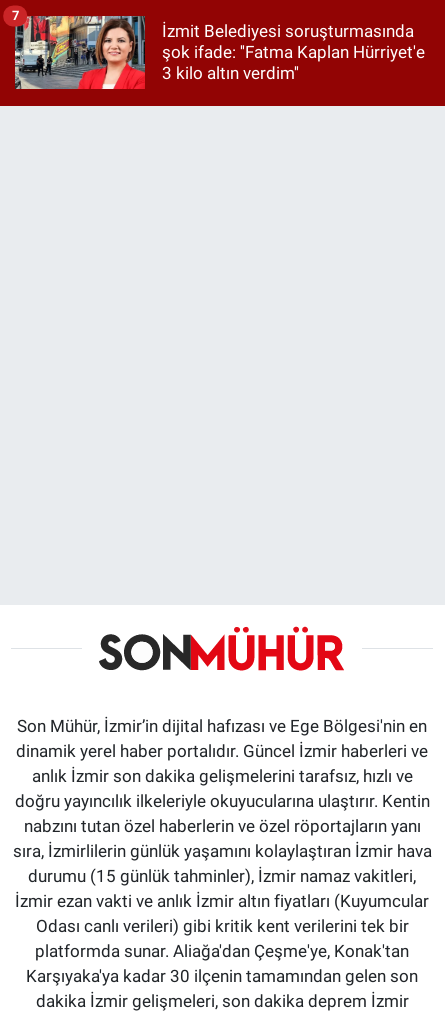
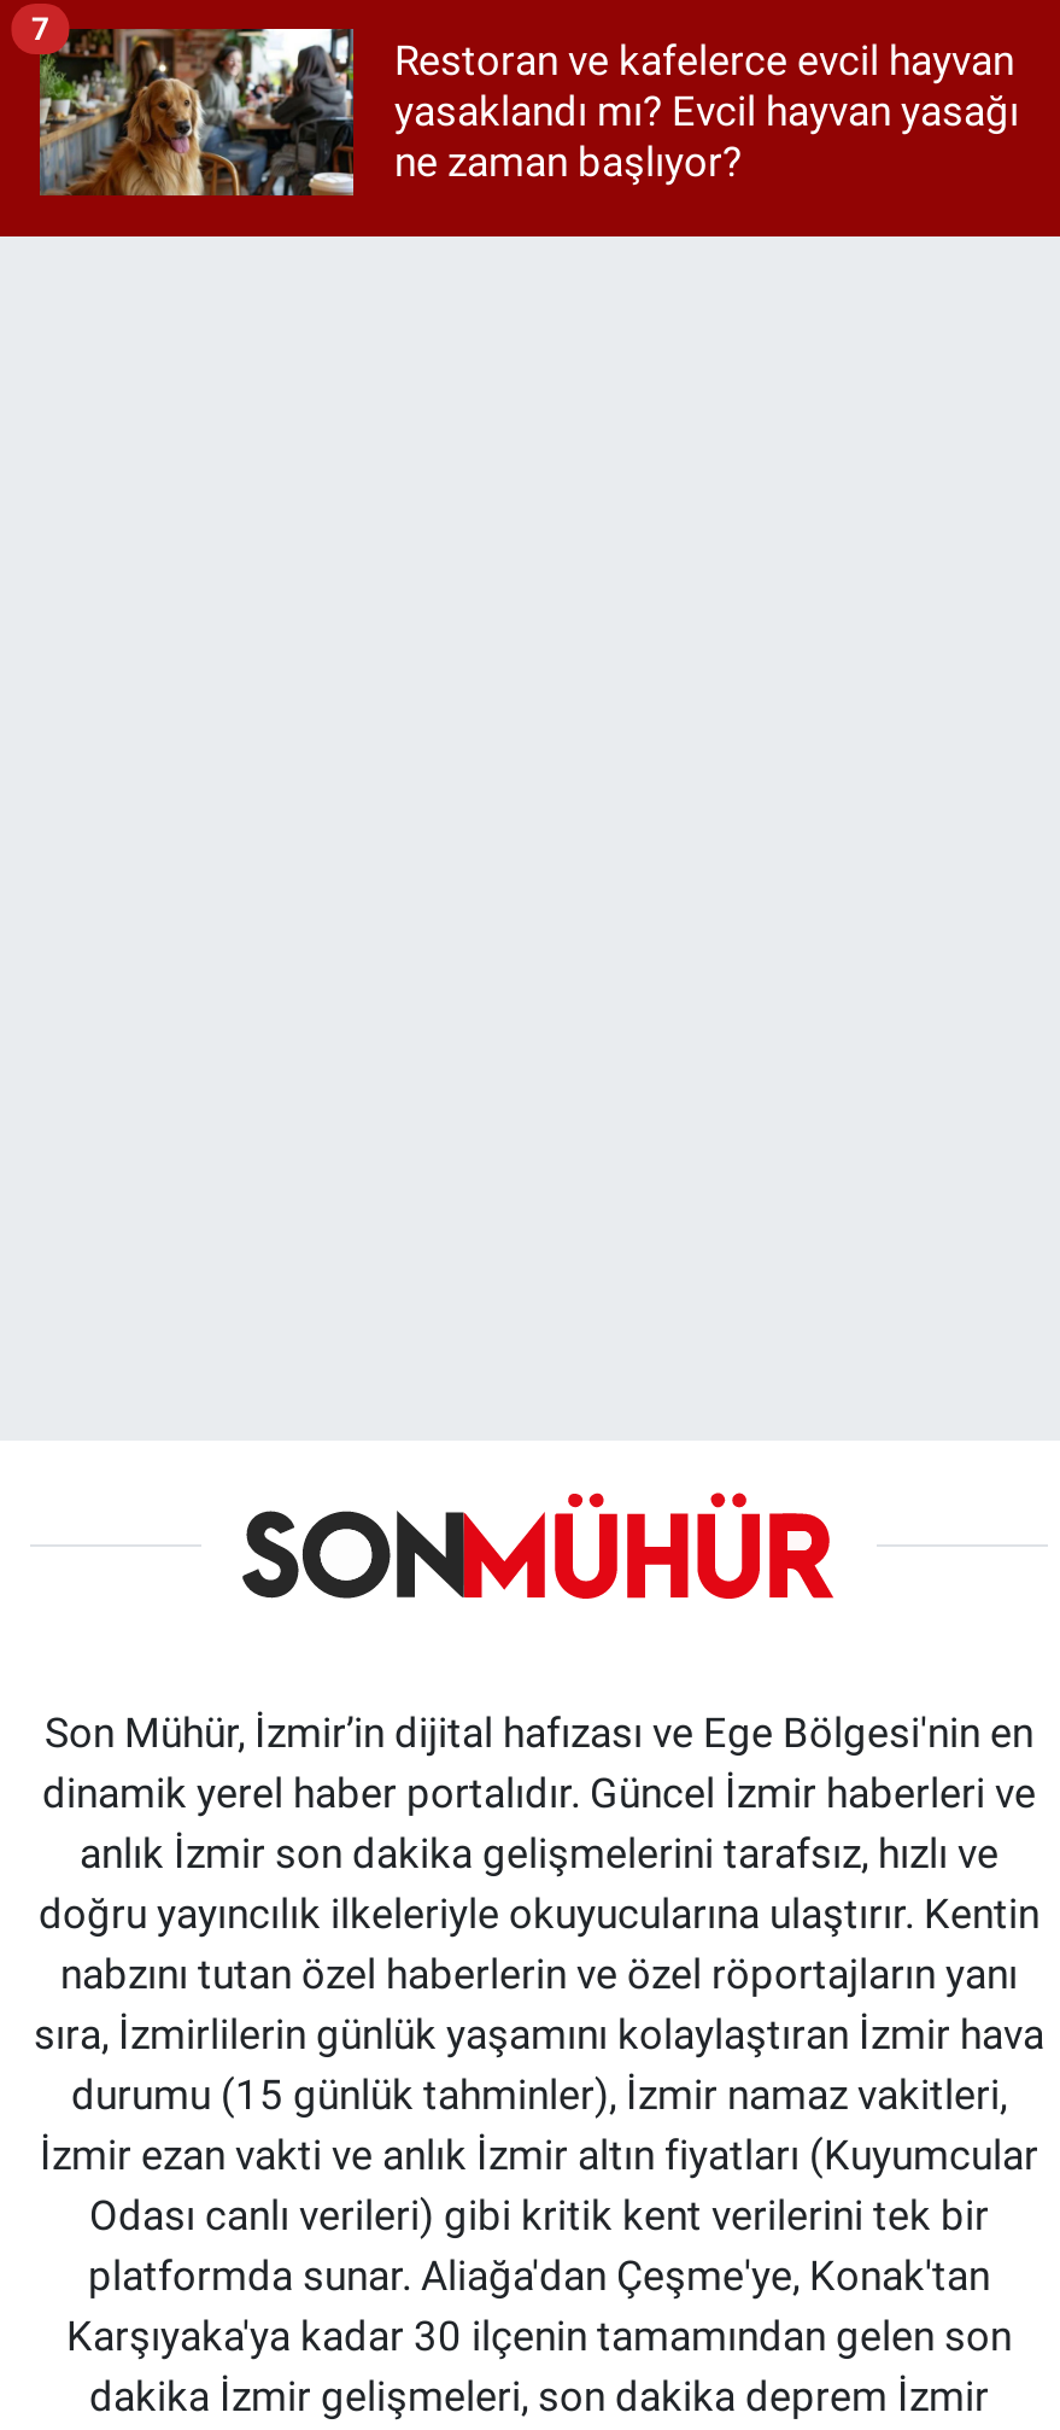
- [image]
- İzmit Belediyesi soruşturmasında
- şok ifade: ''Fatma Kaplan Hürriyet'e
- 3 kilo altın verdim''
+ [image]
+ Restoran ve kafelerce evcil hayvan
+ yasaklandı mı? Evcil hayvan yasağı
+ ne zaman başlıyor?
